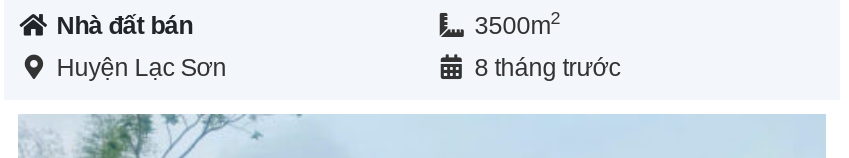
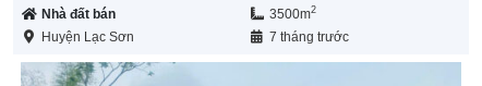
- 8 tháng trước
+ 7 tháng trước
